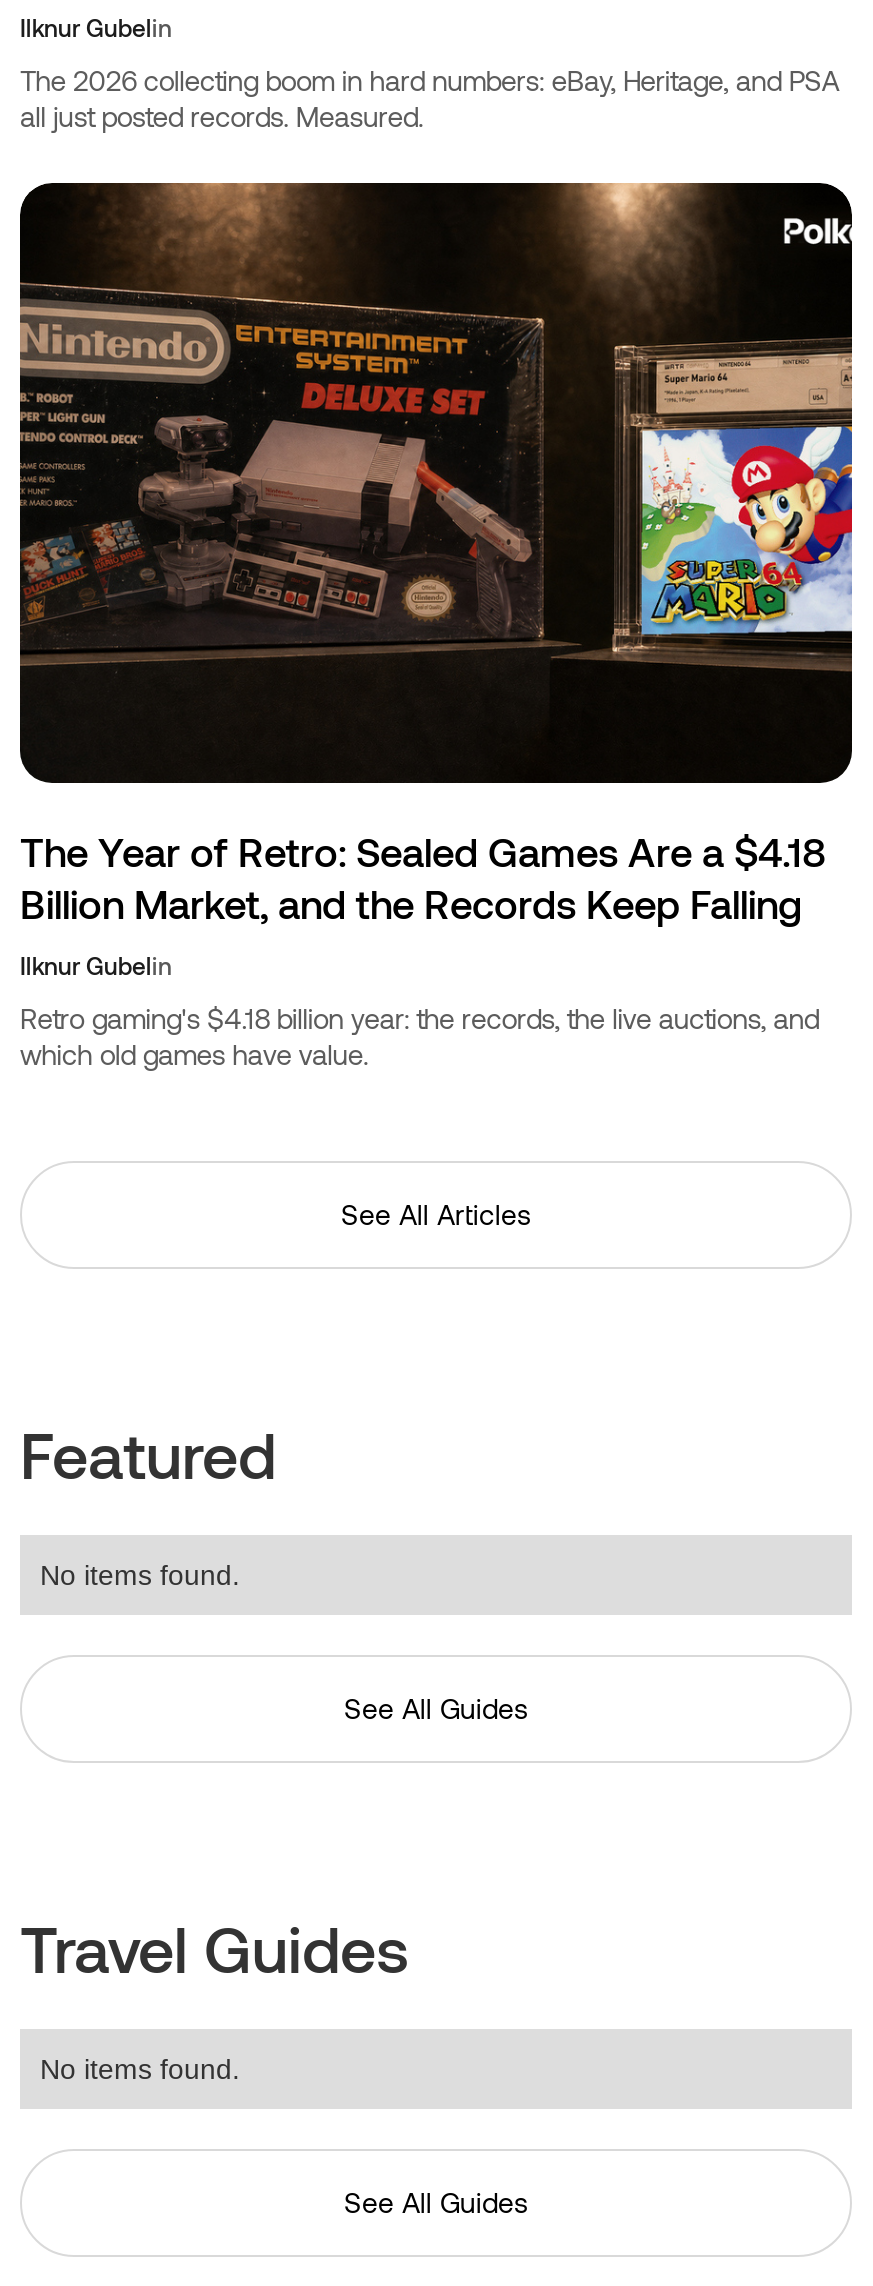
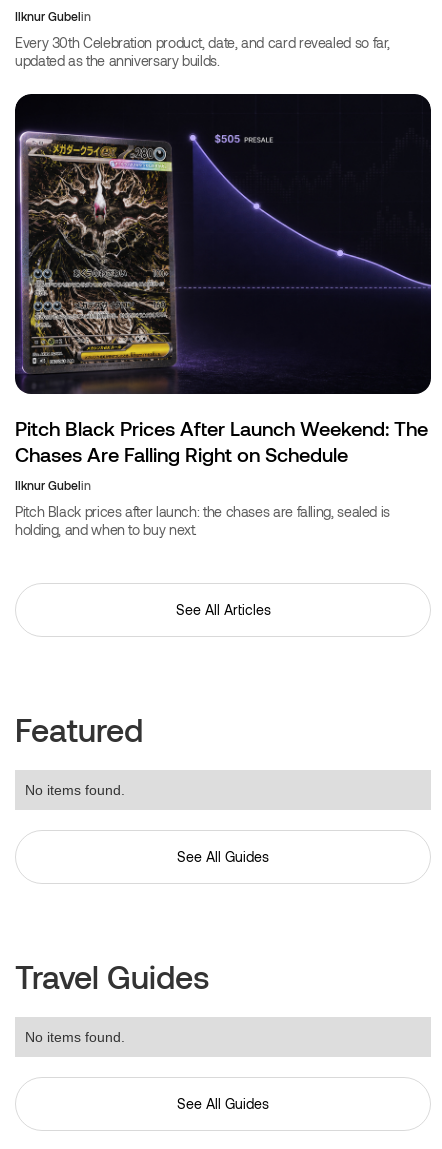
- The 2026 collecting boom in hard numbers: eBay, Heritage, and PSA
- all just posted records. Measured.
+ Every 30th Celebration product, date, and card revealed so far,
+ updated as the anniversary builds.

- [image]
- The Year of Retro: Sealed Games Are a $4.18
- Billion Market, and the Records Keep Falling
+ [image]
+ Pitch Black Prices After Launch Weekend: The
+ Chases Are Falling Right on Schedule

- Retro gaming's $4.18 billion year: the records, the live auctions, and
- which old games have value.
+ Pitch Black prices after launch: the chases are falling, sealed is
+ holding, and when to buy next.
